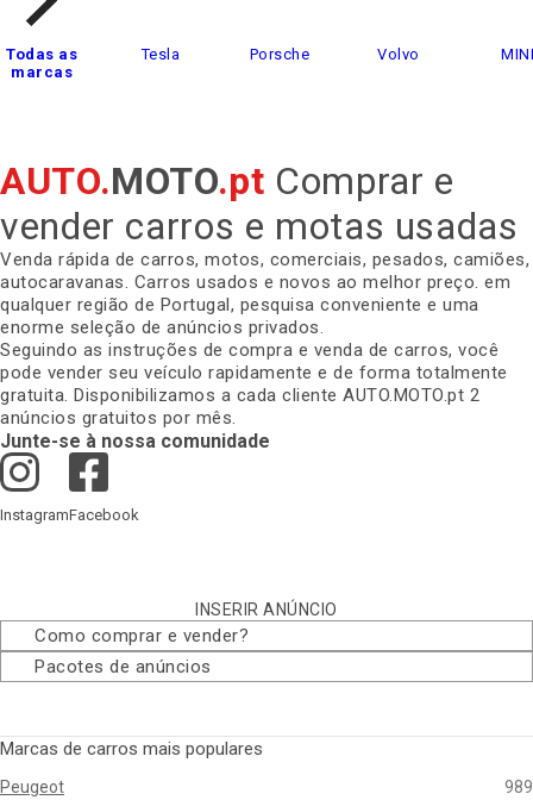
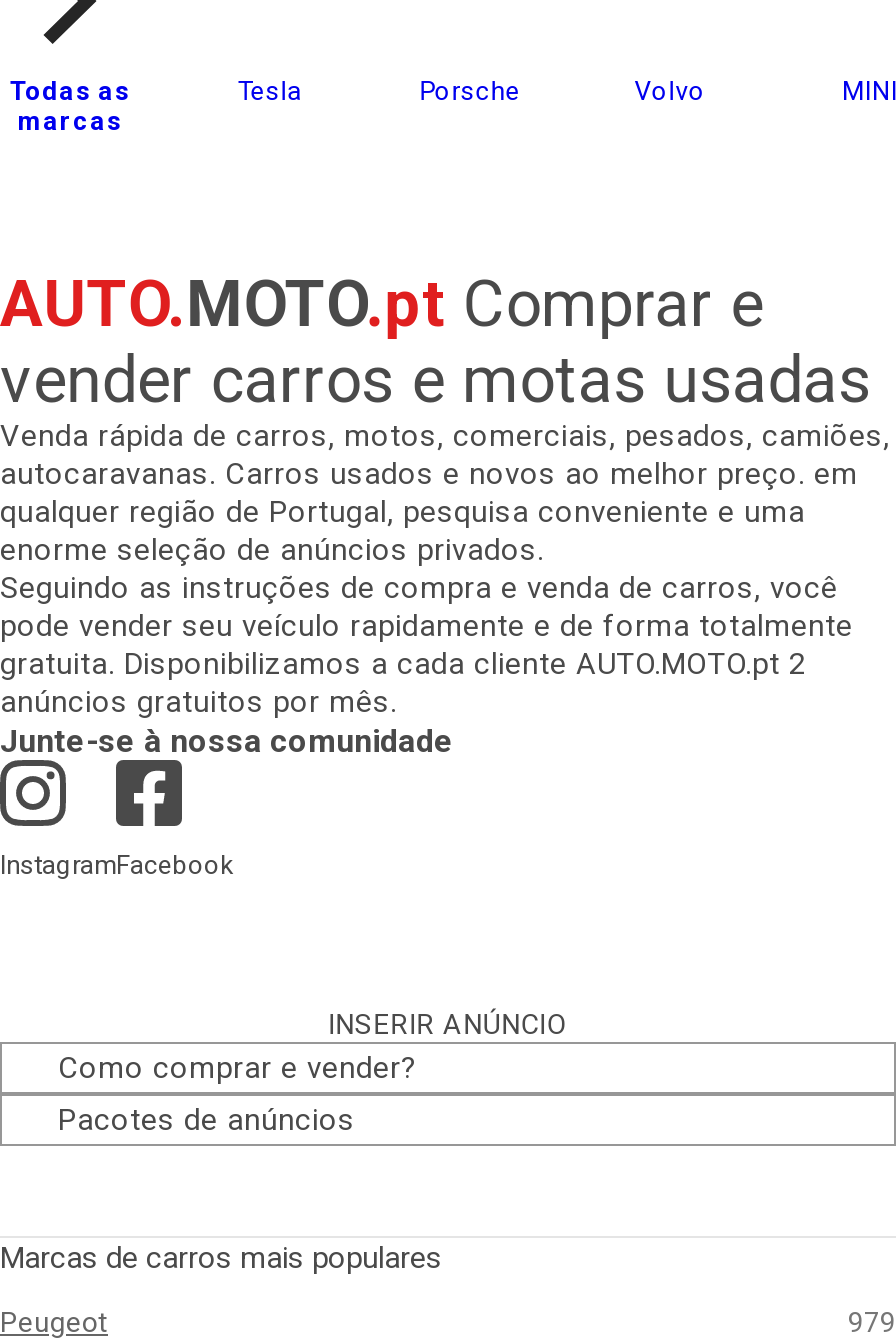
- 989
+ 979
